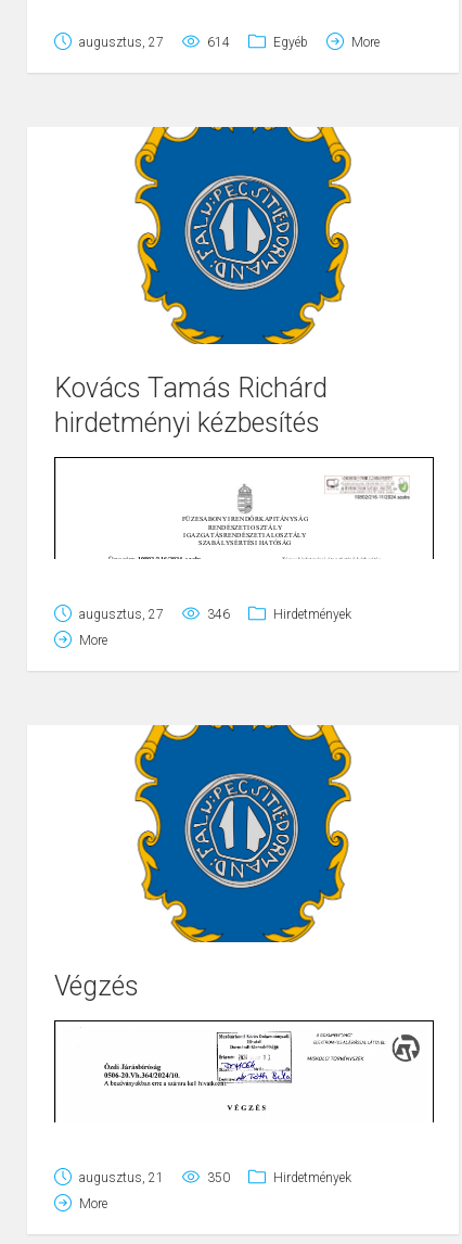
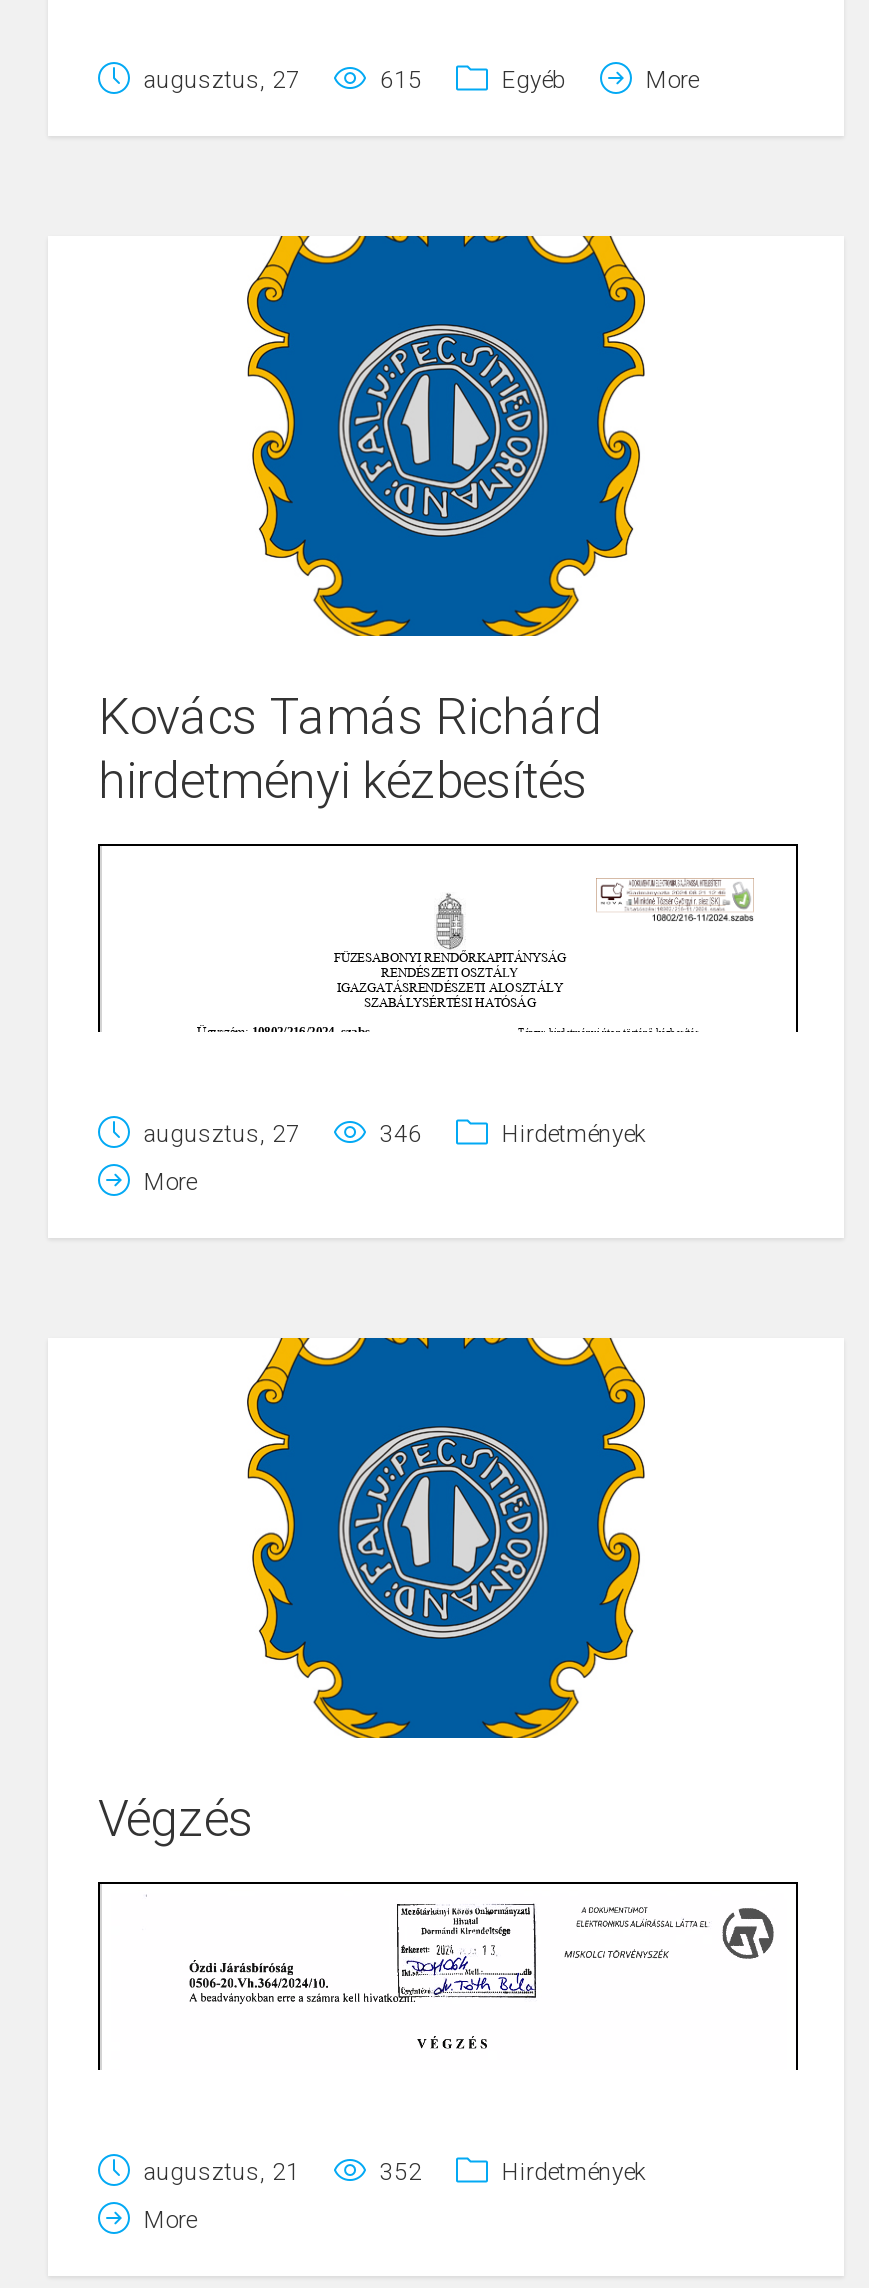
- 614
+ 615

- 350
+ 352
